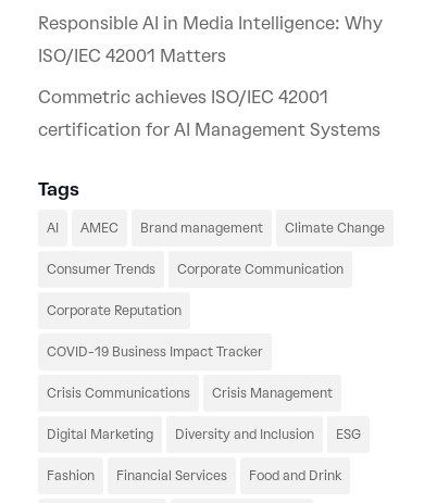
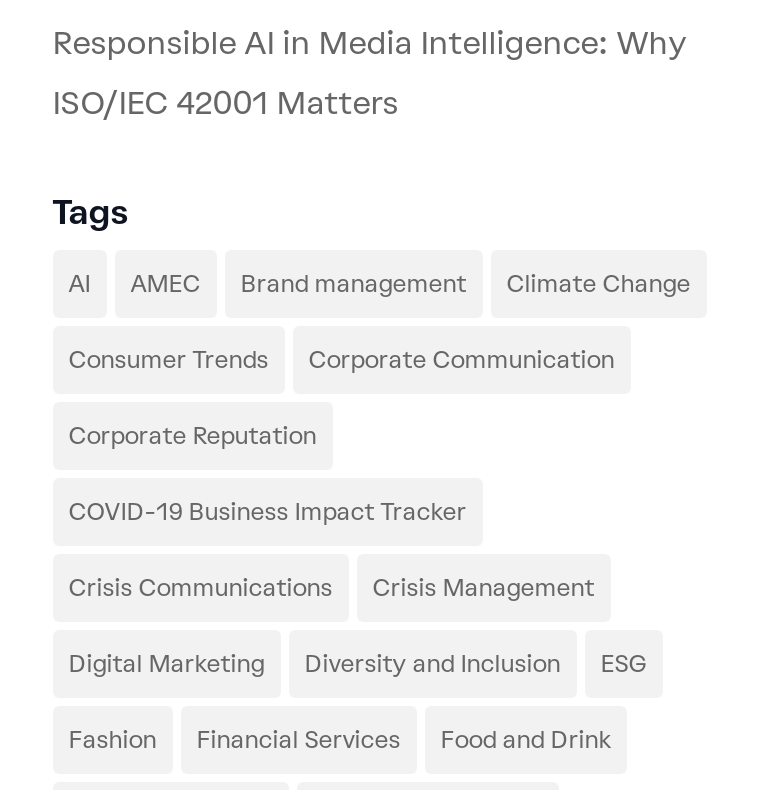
- Commetric achieves ISO/IEC 42001
- certification for AI Management Systems
